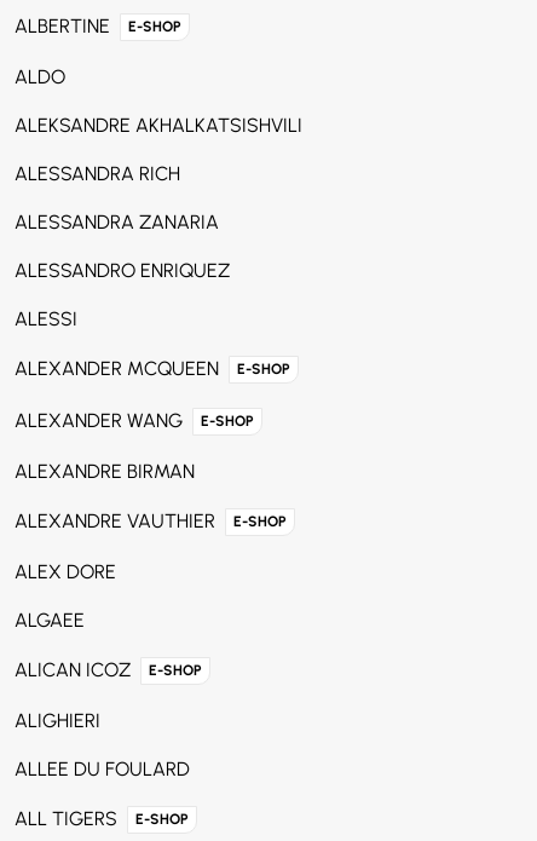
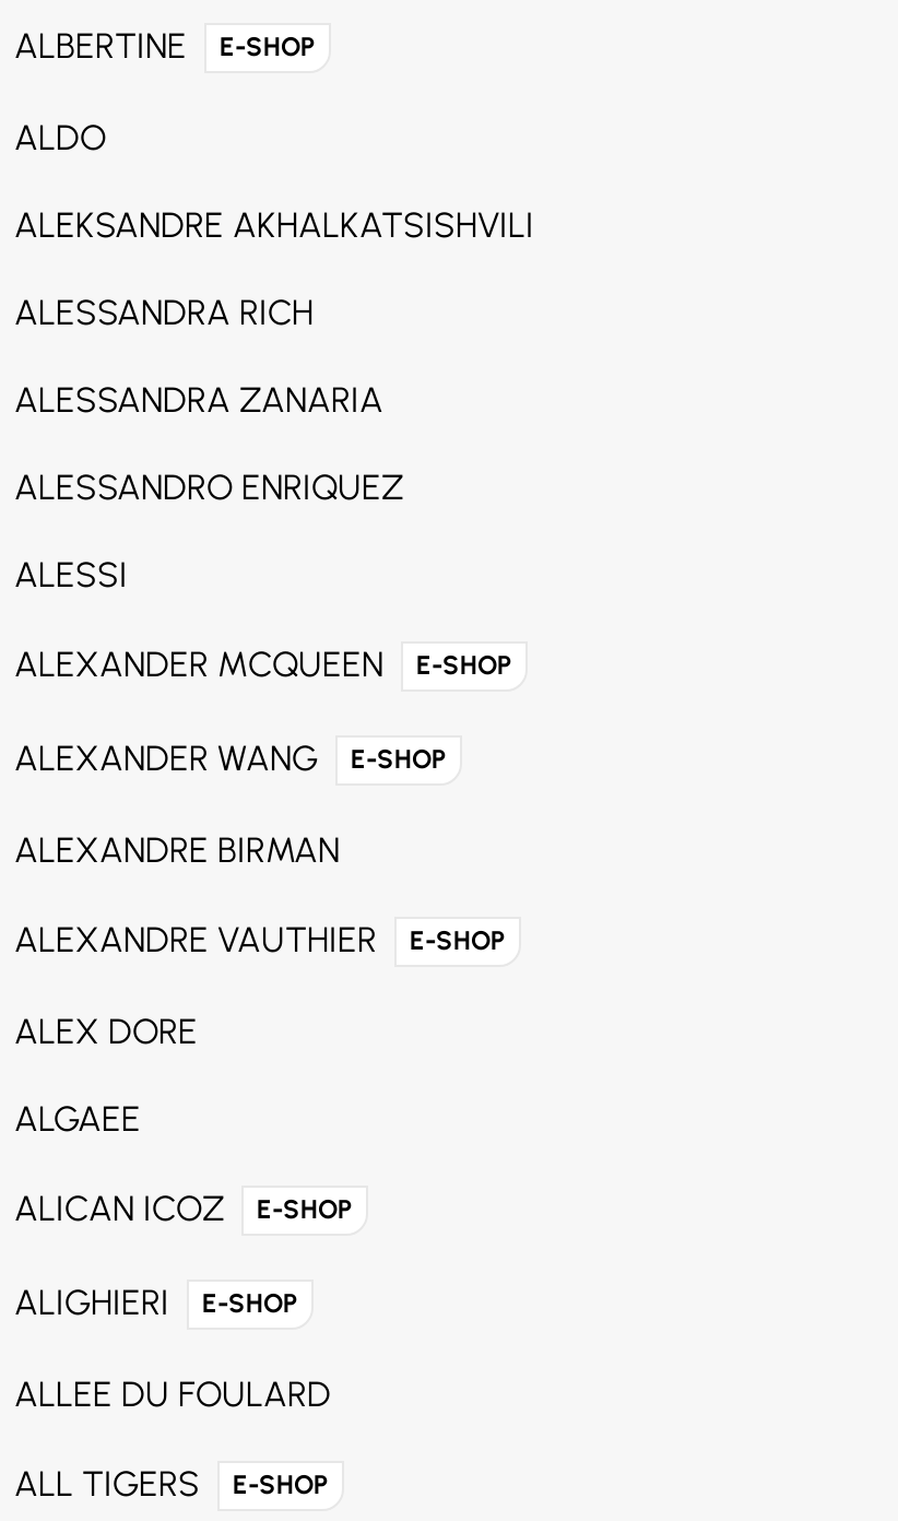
+ E-SHOP
